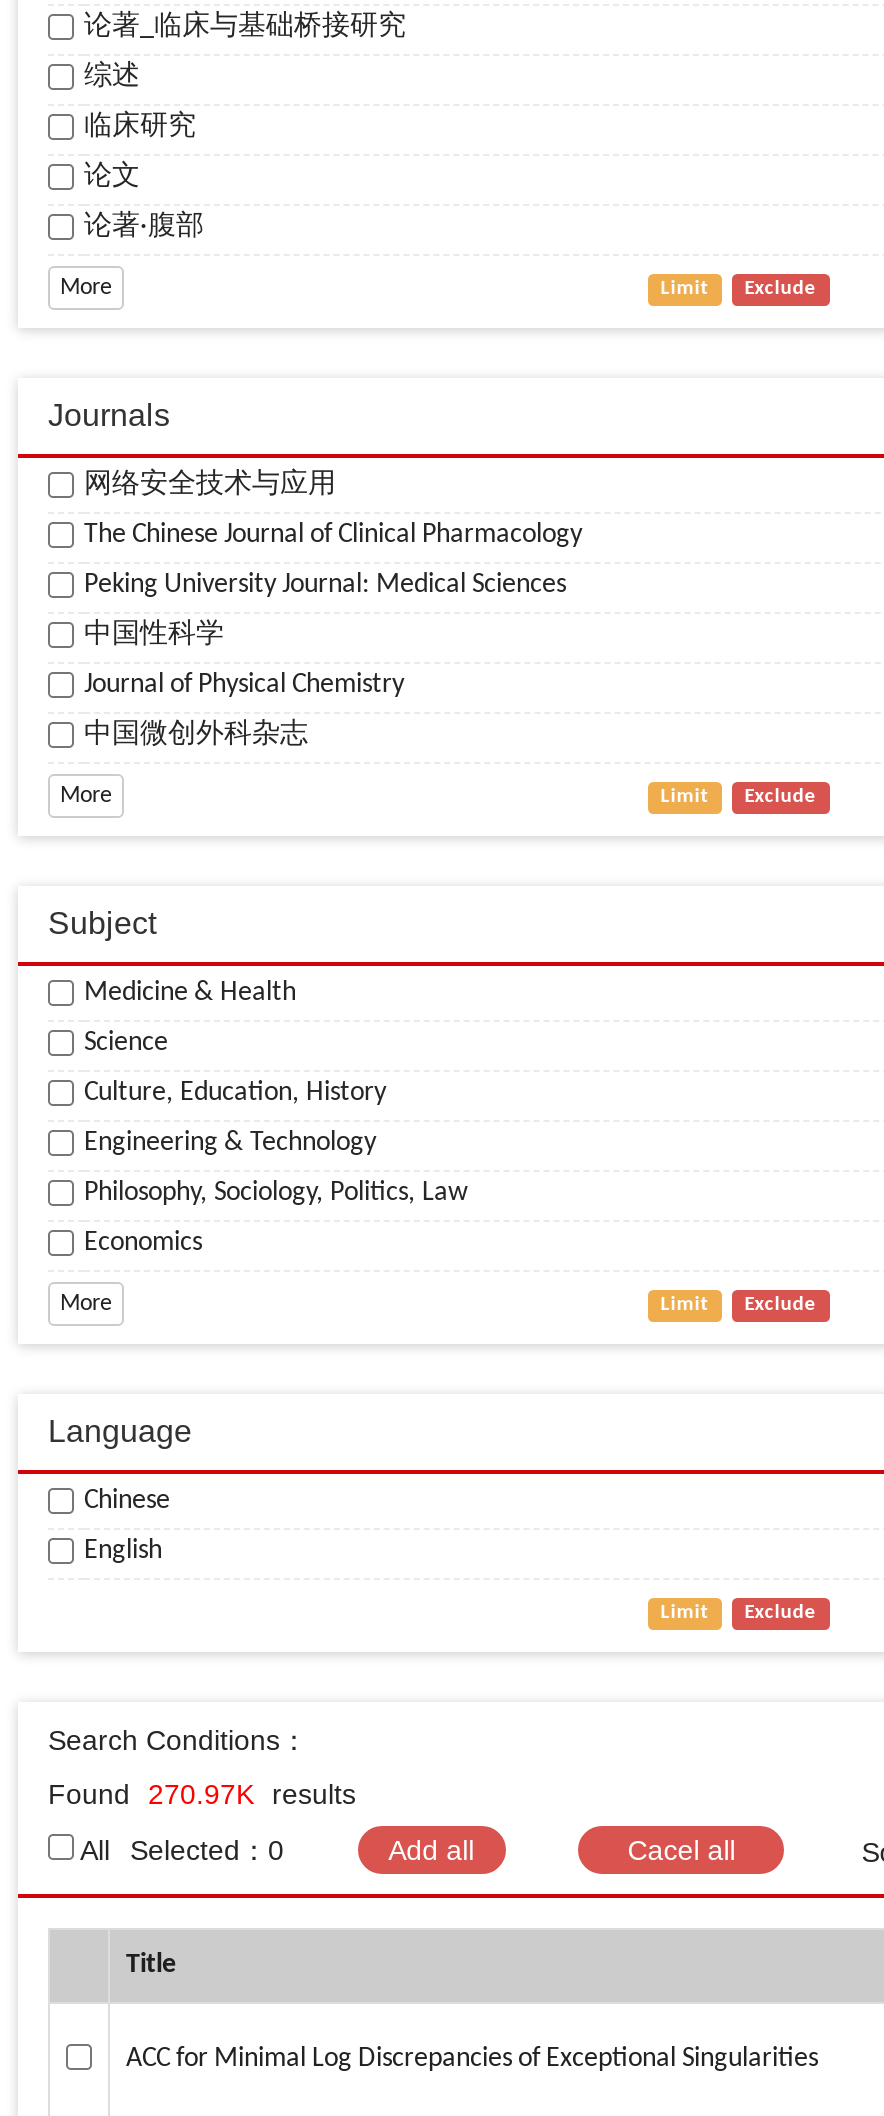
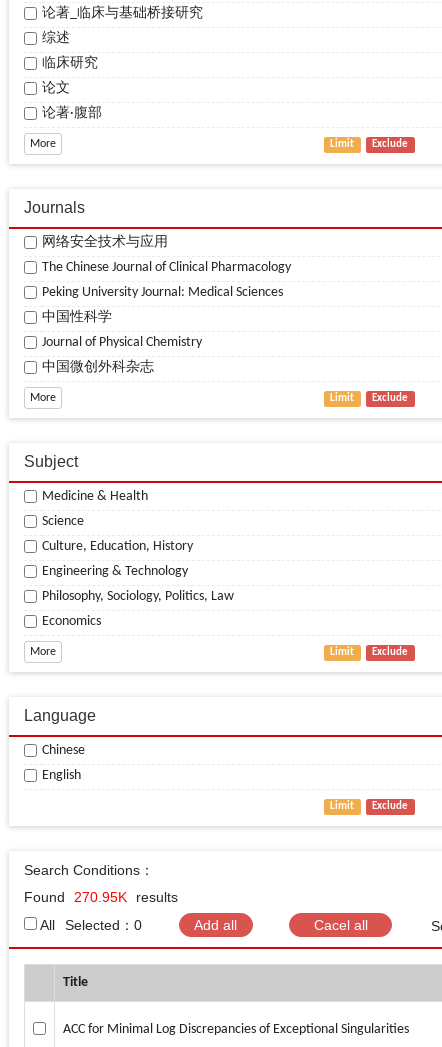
- Found 270.97K results
+ Found 270.95K results
